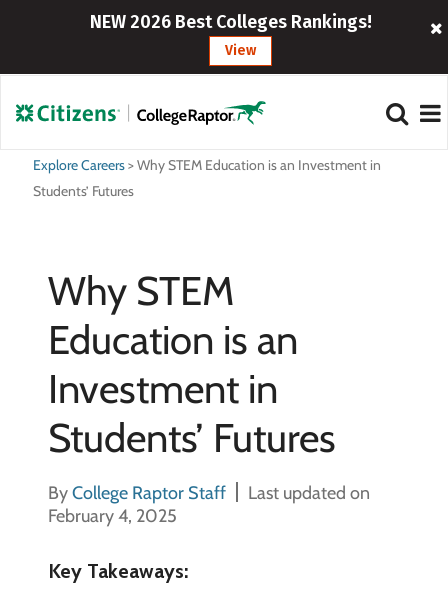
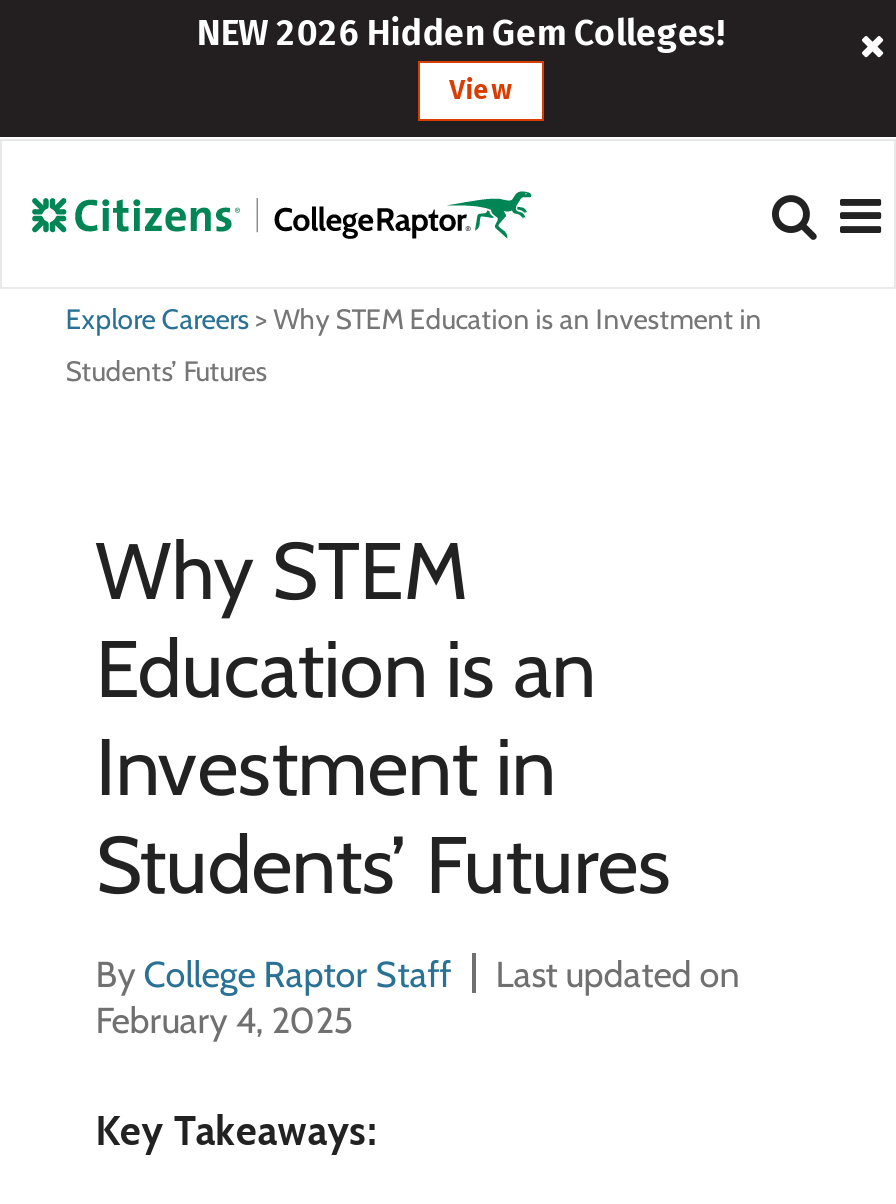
- NEW 2026 Best Colleges Rankings!
+ NEW 2026 Hidden Gem Colleges!
